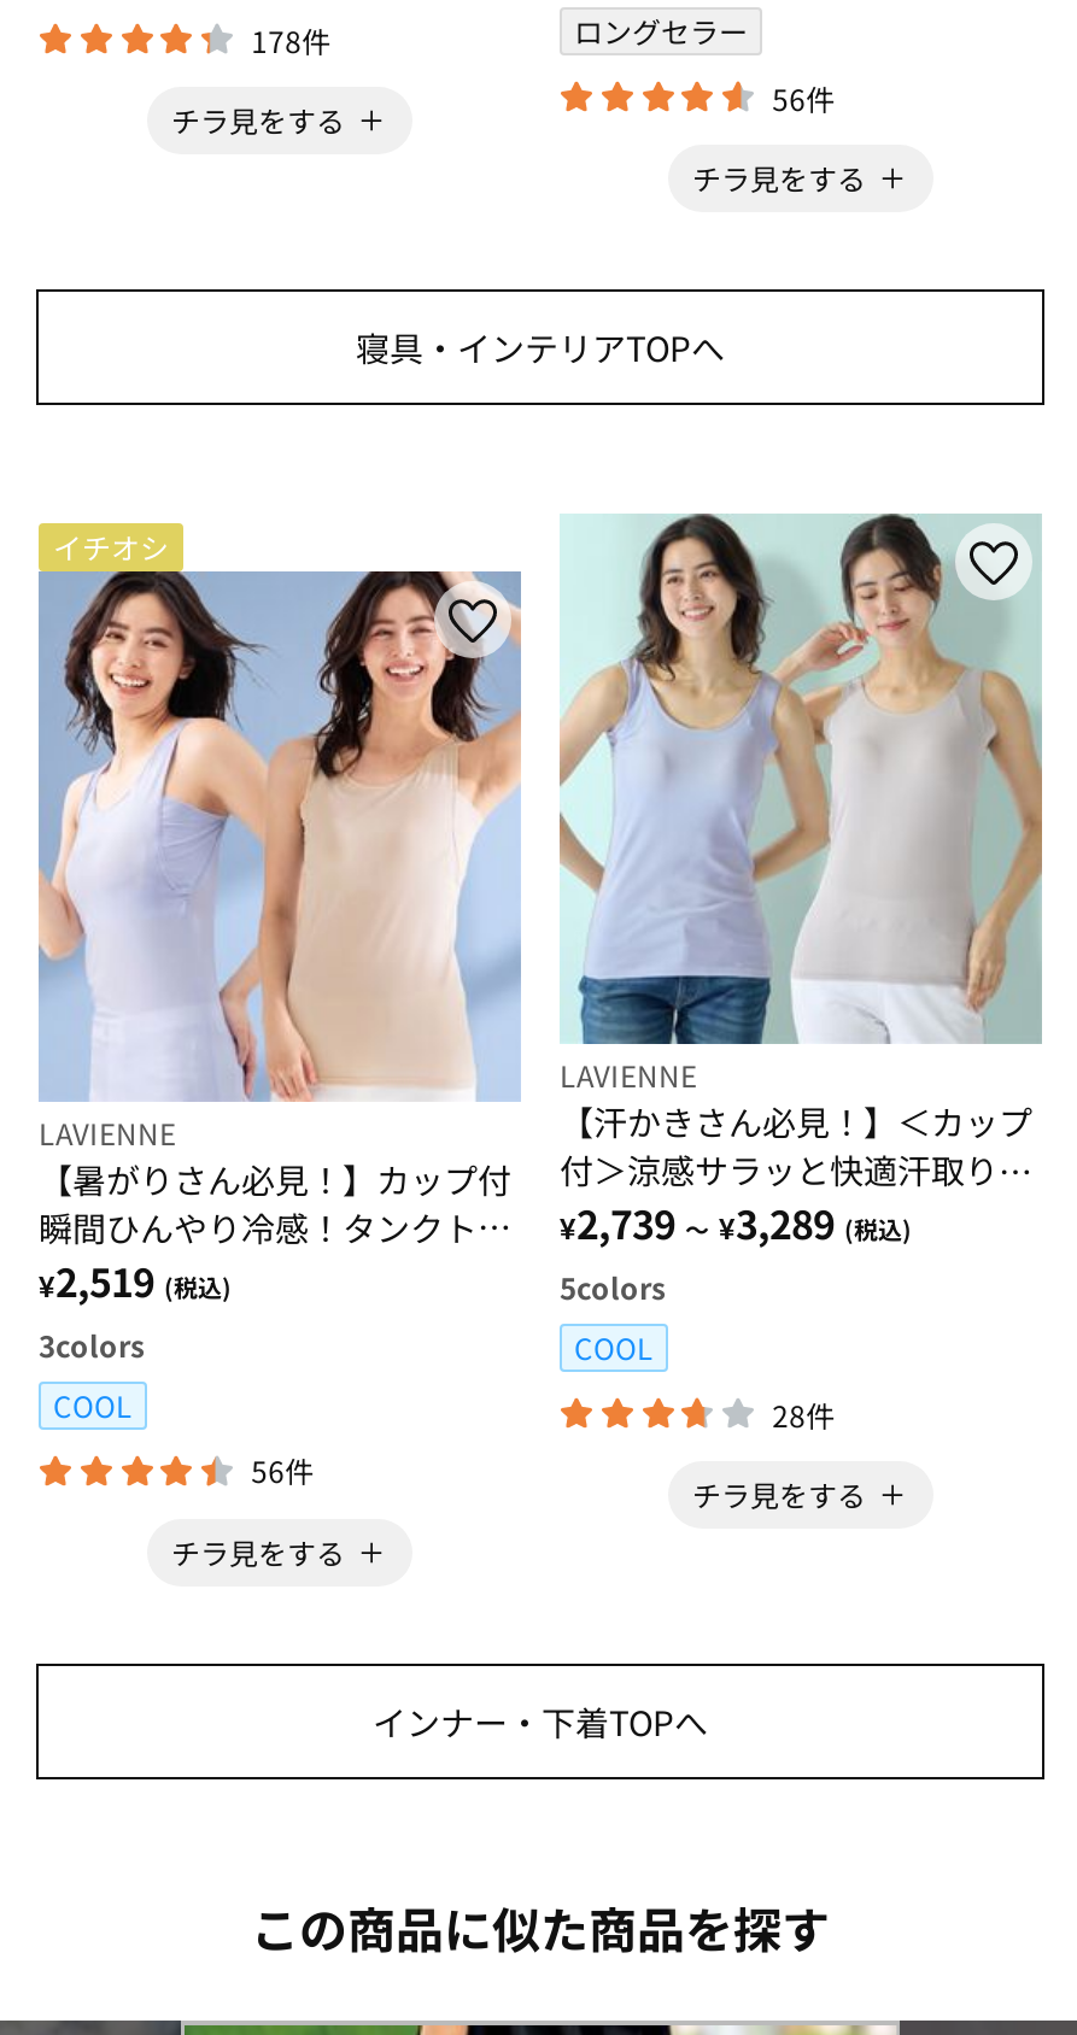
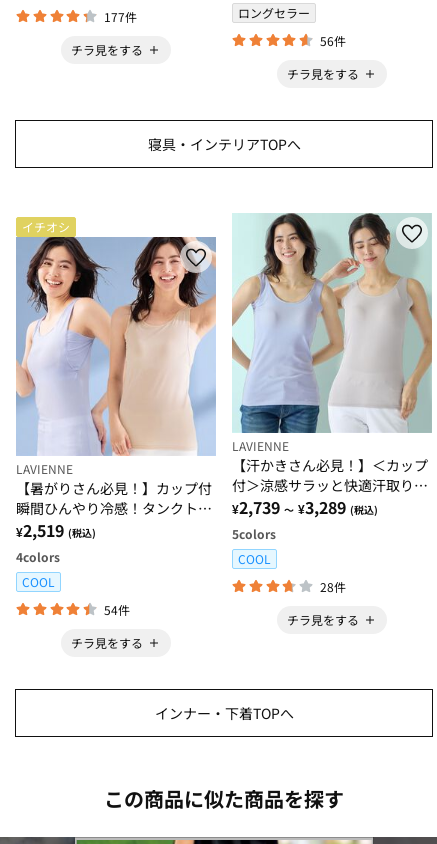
- 178件
+ 177件

- 3colors
+ 4colors

- 56件
+ 54件
